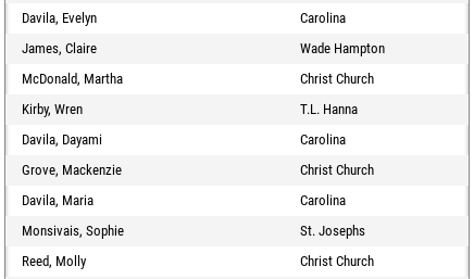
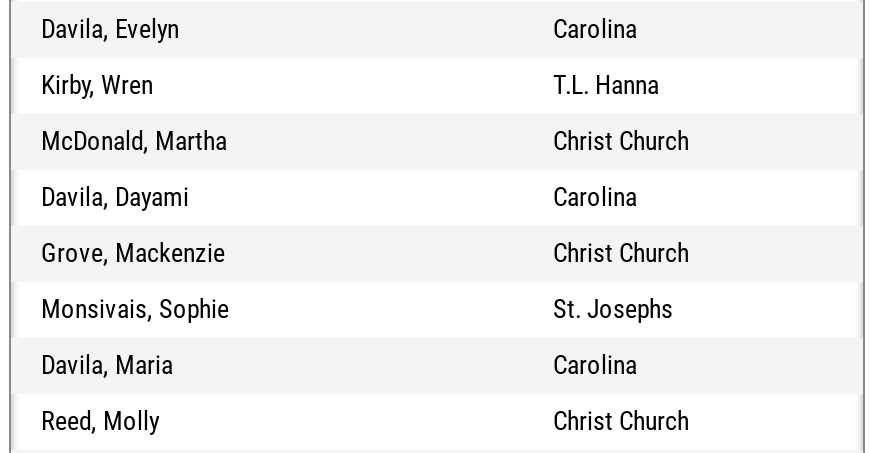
- James, Claire
- Wade Hampton

moved up: Kirby, Wren | T.L. Hanna

moved up: Monsivais, Sophie | St. Josephs
